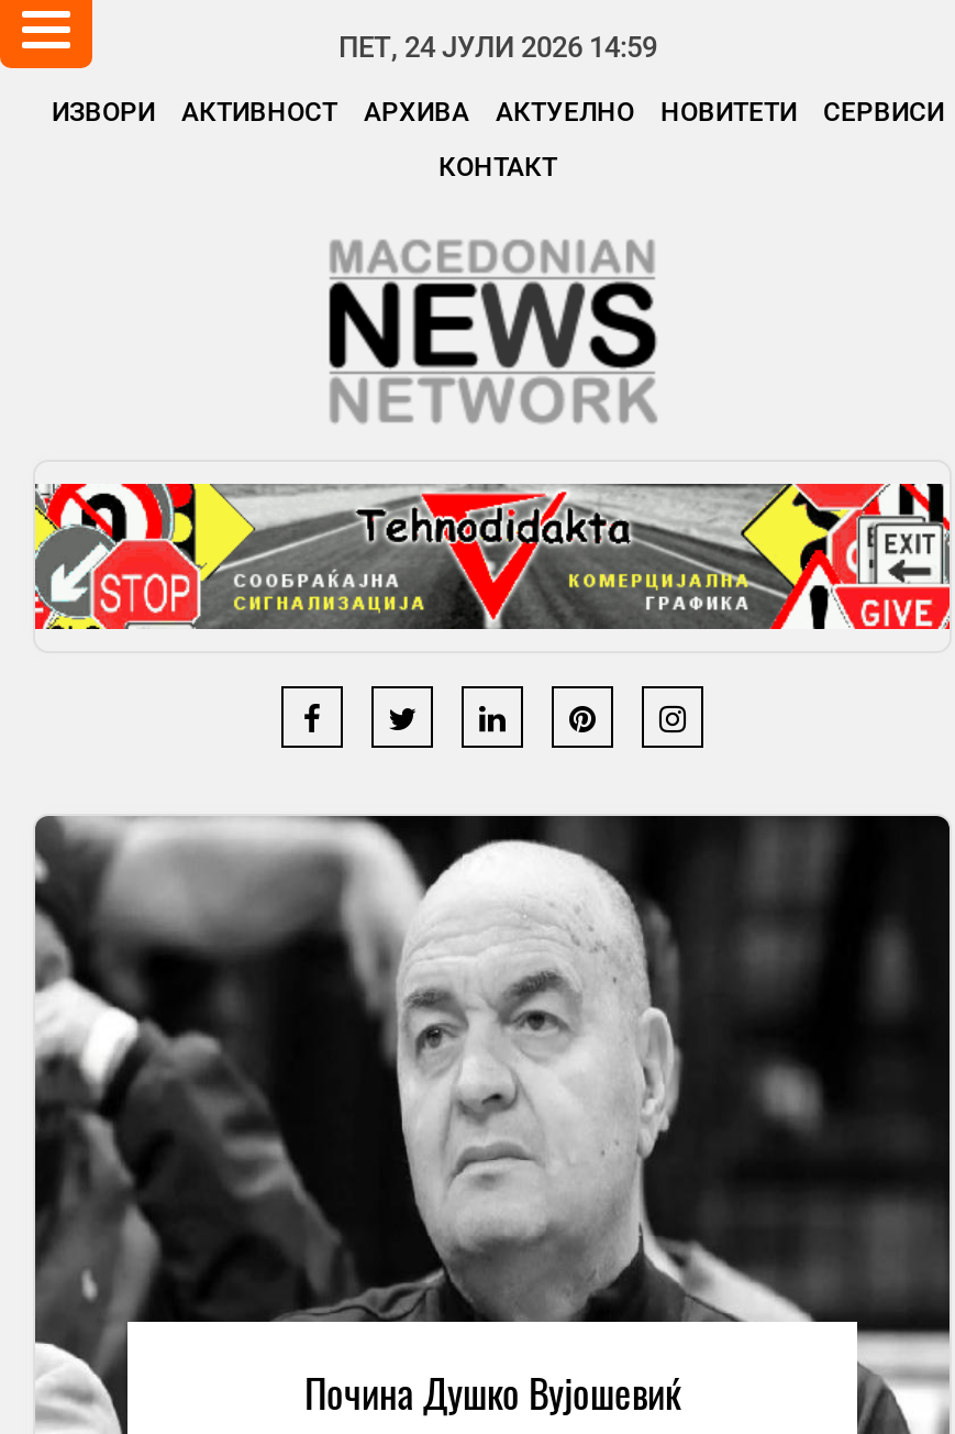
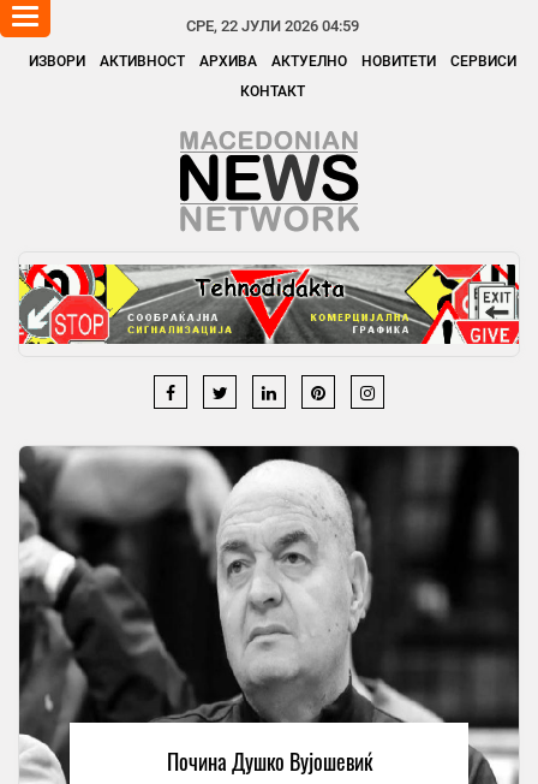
- ПЕТ, 24 ЈУЛИ 2026 14:59
+ СРЕ, 22 ЈУЛИ 2026 04:59
